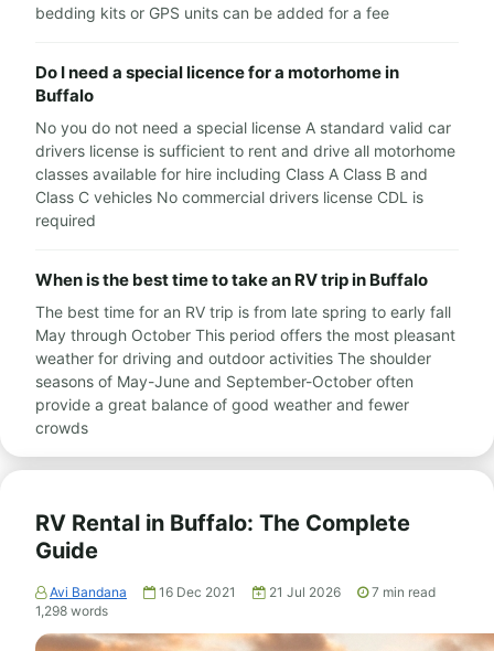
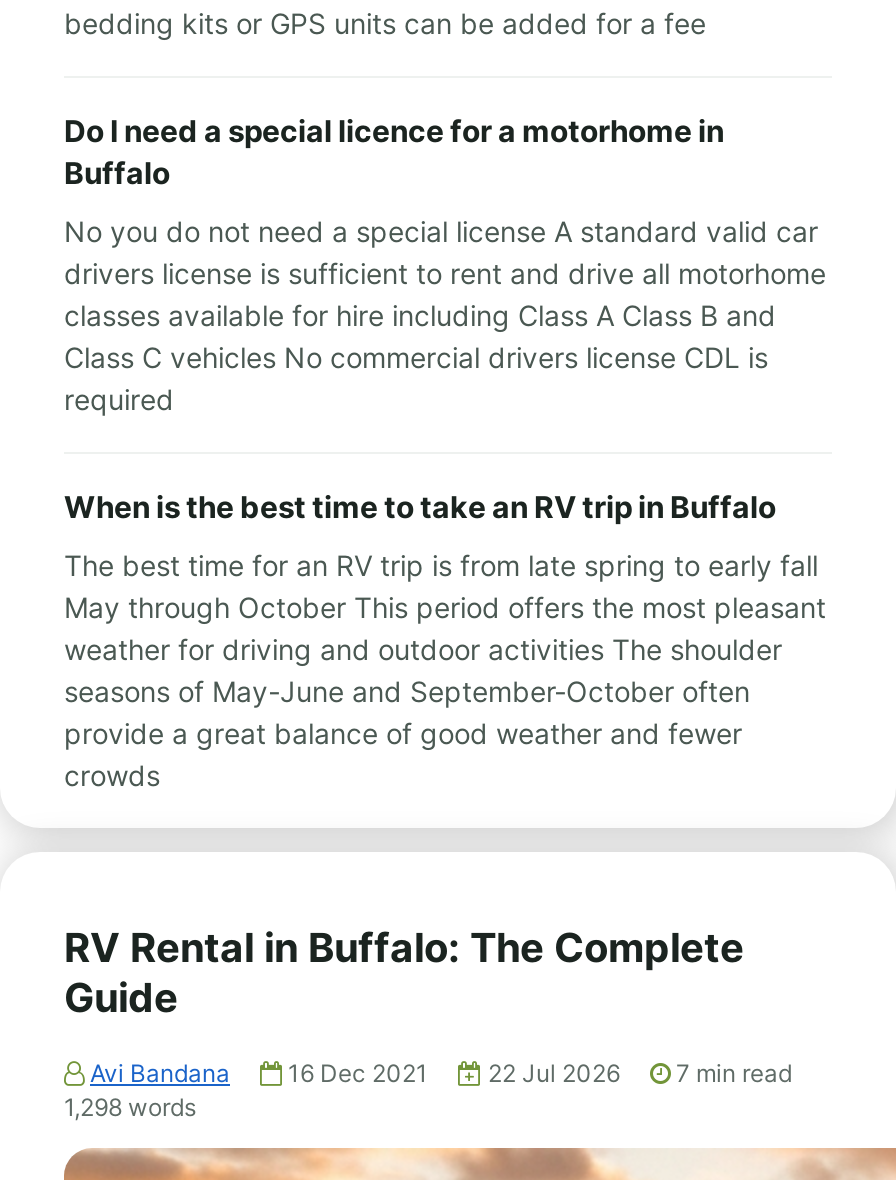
- Avi Bandana 16 Dec 2021 21 Jul 2026 7 min read
+ Avi Bandana 16 Dec 2021 22 Jul 2026 7 min read
